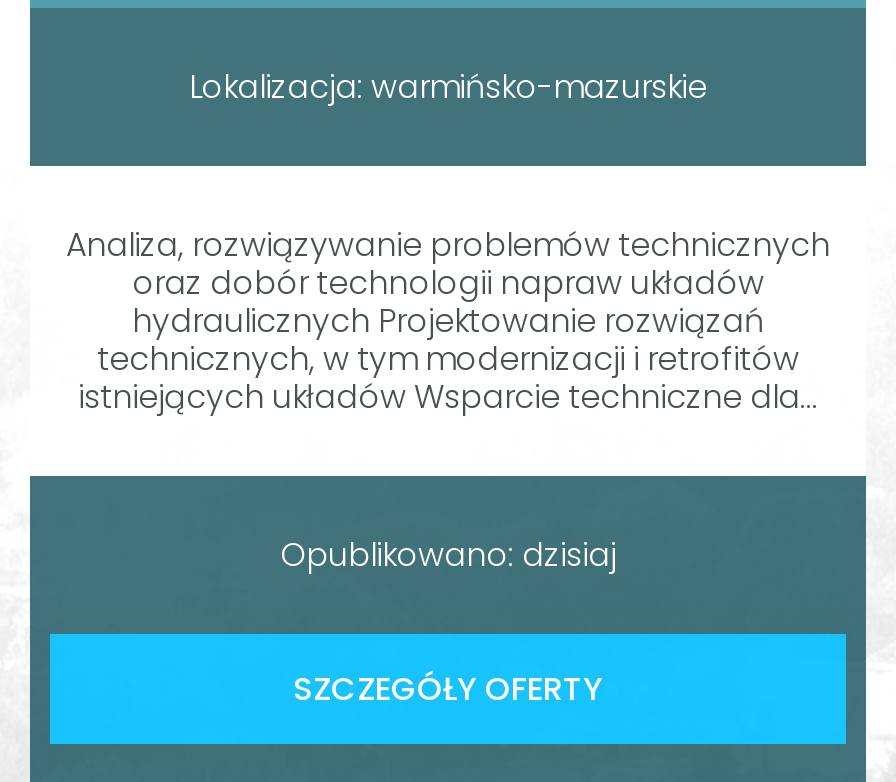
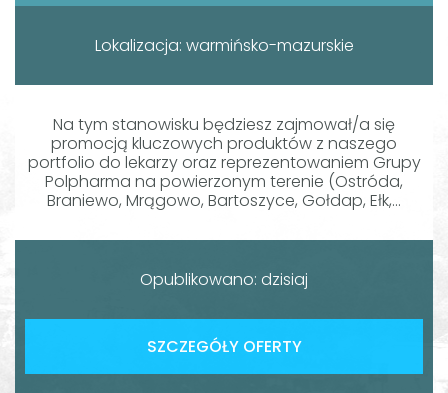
- Analiza, rozwiązywanie problemów technicznych
- oraz dobór technologii napraw układów
- hydraulicznych Projektowanie rozwiązań
- technicznych, w tym modernizacji i retrofitów
- istniejących układów Wsparcie techniczne dla...
+ Na tym stanowisku będziesz zajmował/a się
+ promocją kluczowych produktów z naszego
+ portfolio do lekarzy oraz reprezentowaniem Grupy
+ Polpharma na powierzonym terenie (Ostróda,
+ Braniewo, Mrągowo, Bartoszyce, Gołdap, Ełk,...
